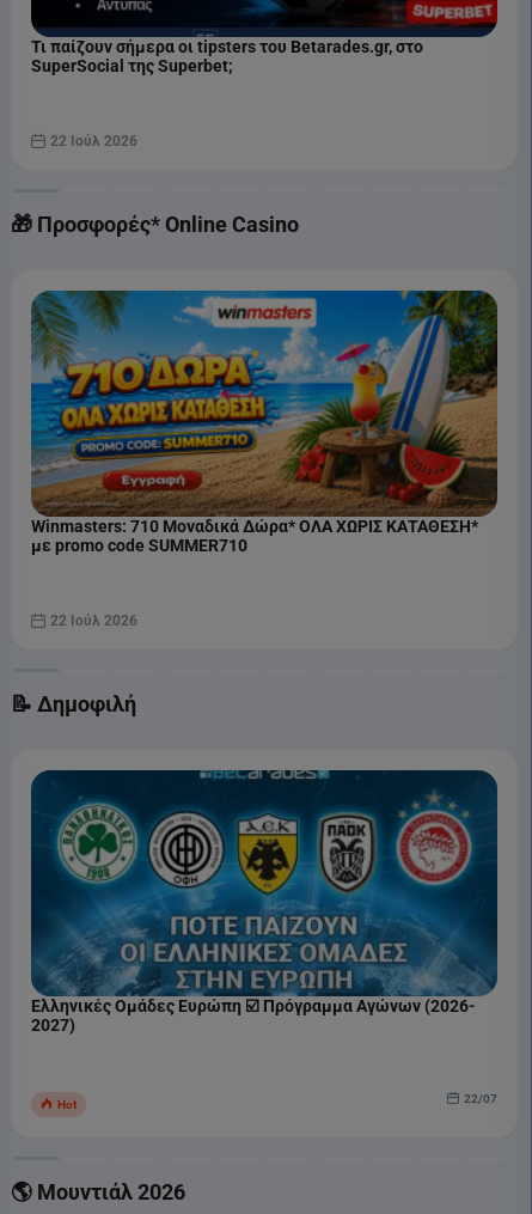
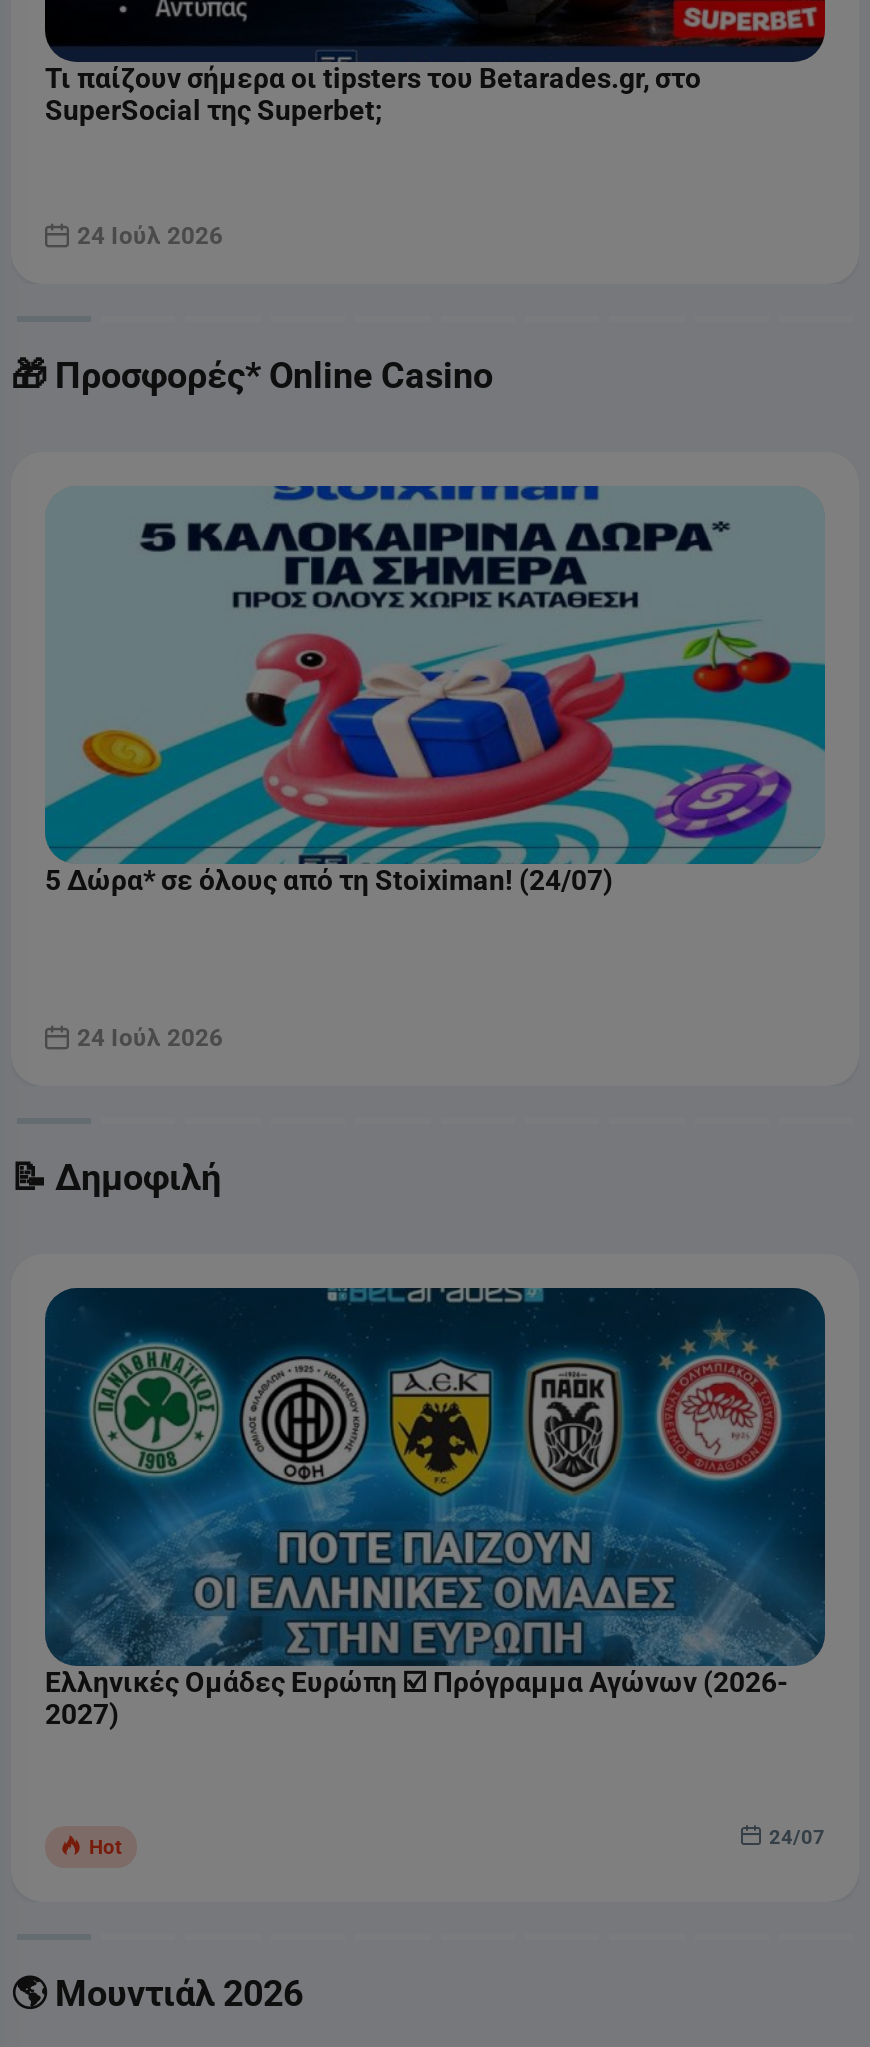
- 22 Ιούλ 2026
+ 24 Ιούλ 2026

- [image]
- Winmasters: 710 Μοναδικά Δώρα* ΟΛΑ ΧΩΡΙΣ ΚΑΤΑΘΕΣΗ*
- με promo code SUMMER710
+ [image]
+ 5 Δώρα* σε όλους από τη Stoiximan! (24/07)

- 22 Ιούλ 2026
+ 24 Ιούλ 2026

- 22/07
+ 24/07
